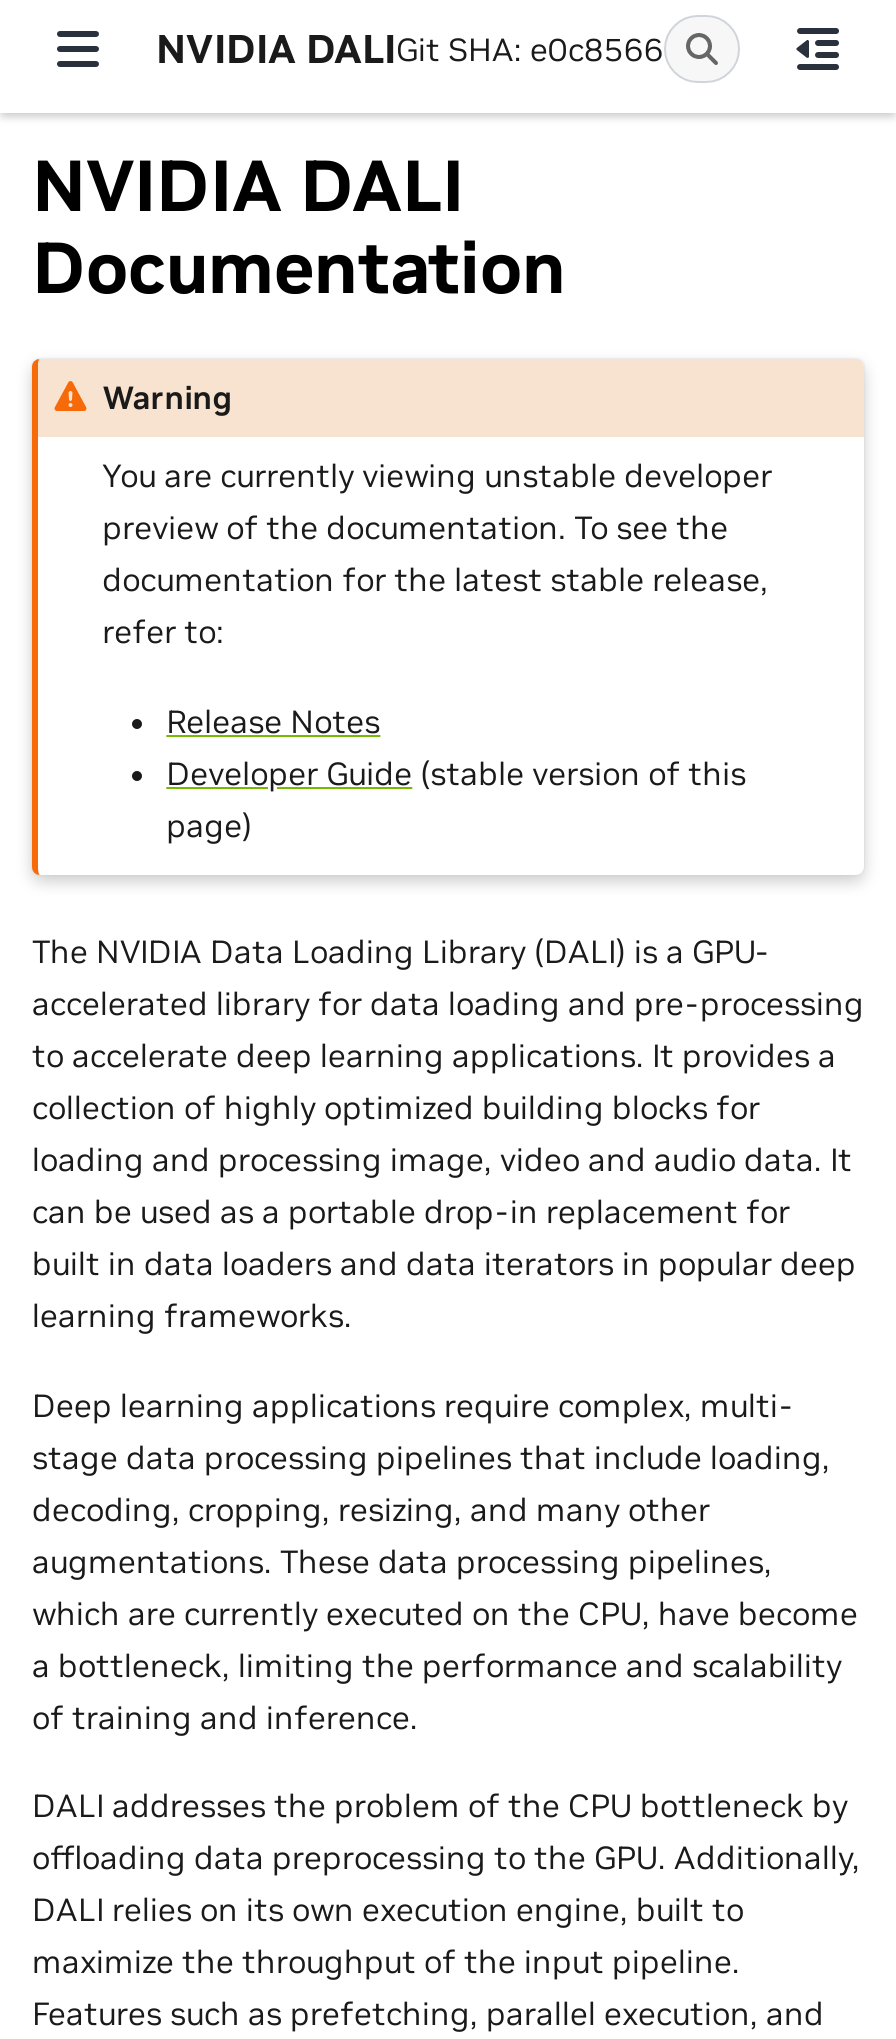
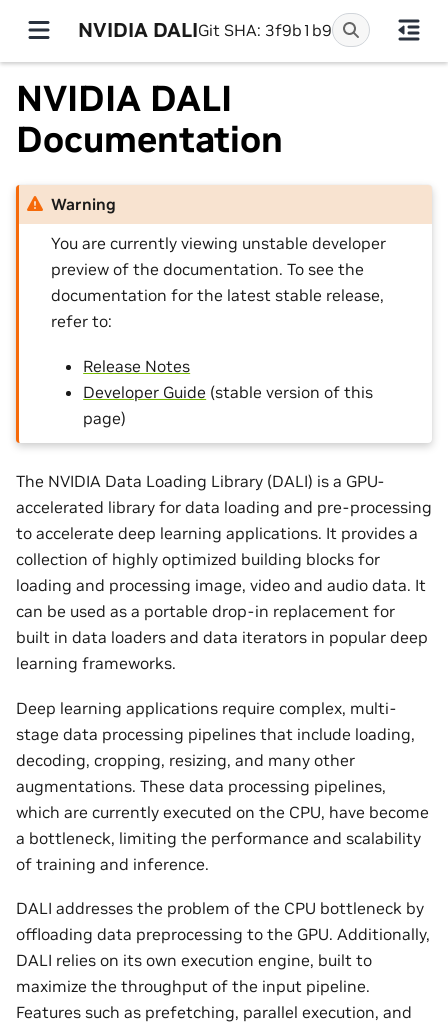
- NVIDIA DALIGit SHA: e0c8566
+ NVIDIA DALIGit SHA: 3f9b1b9
